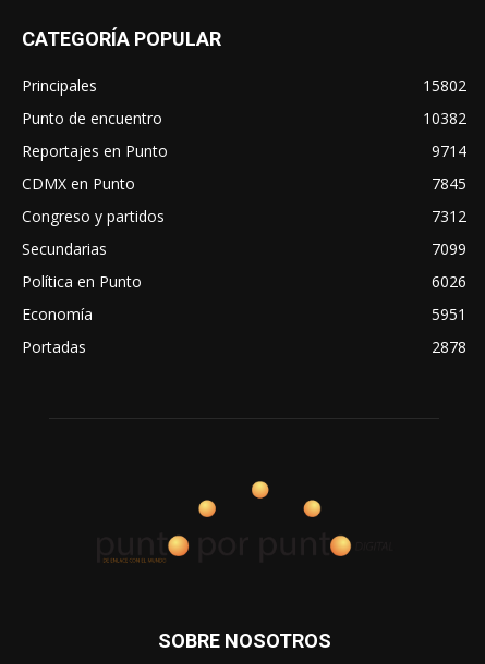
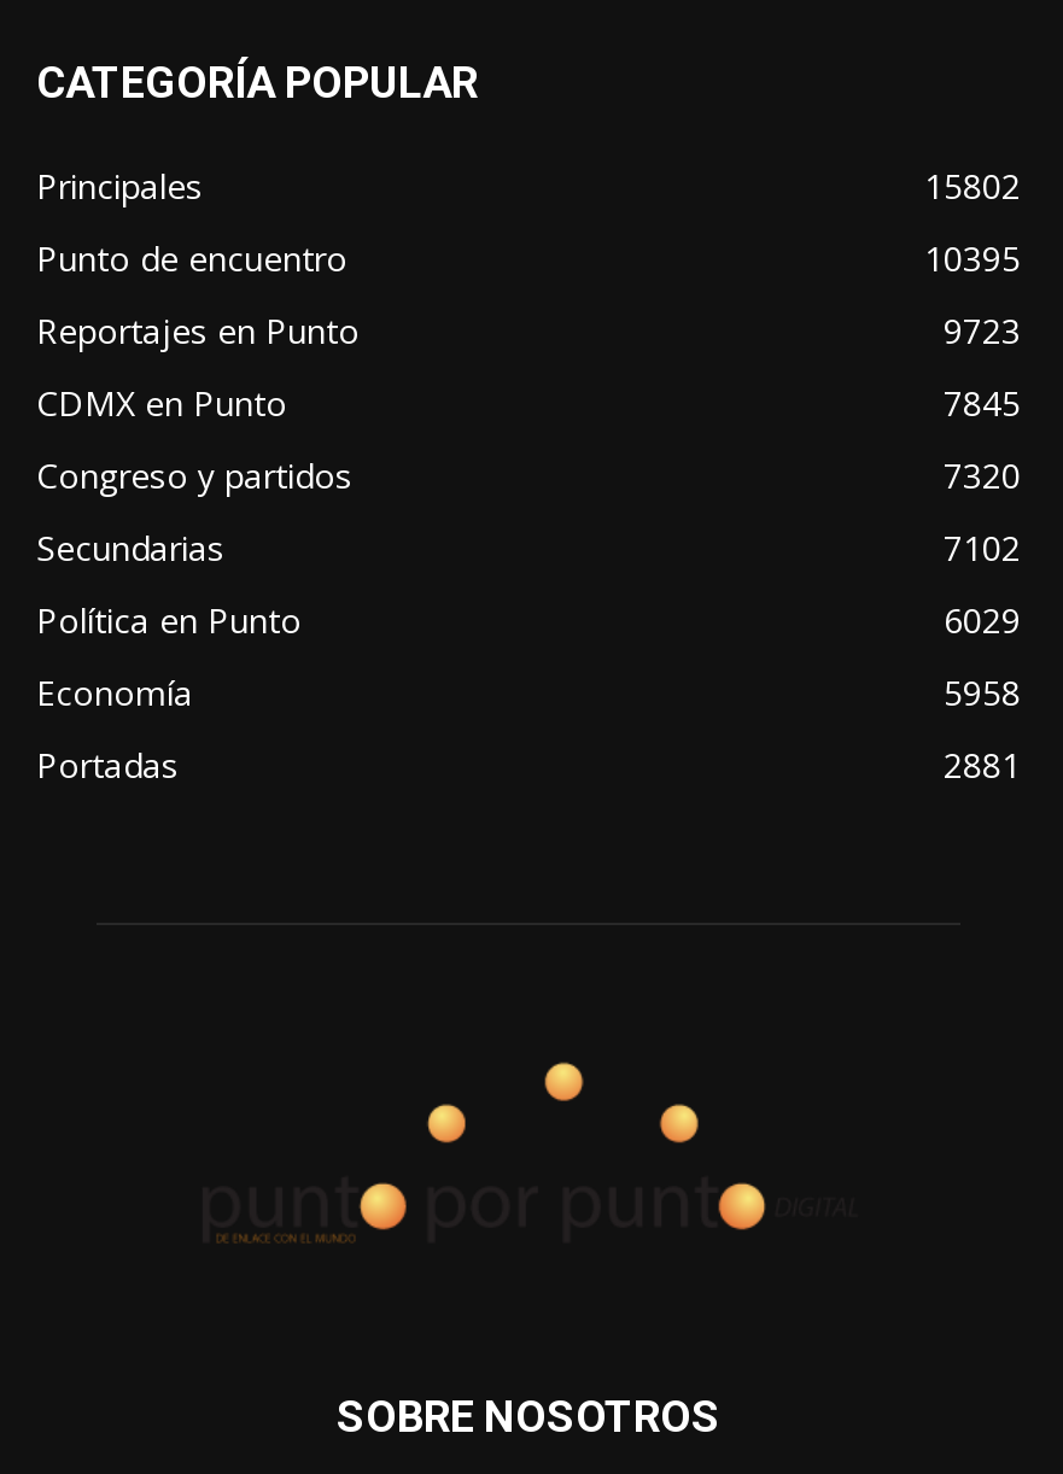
- 10382
+ 10395

- 9714
+ 9723

- 7312
+ 7320

- 7099
+ 7102

- 6026
+ 6029

- 5951
+ 5958

- 2878
+ 2881
